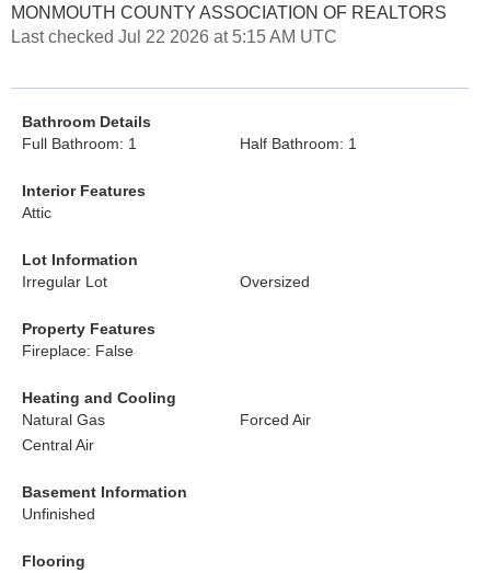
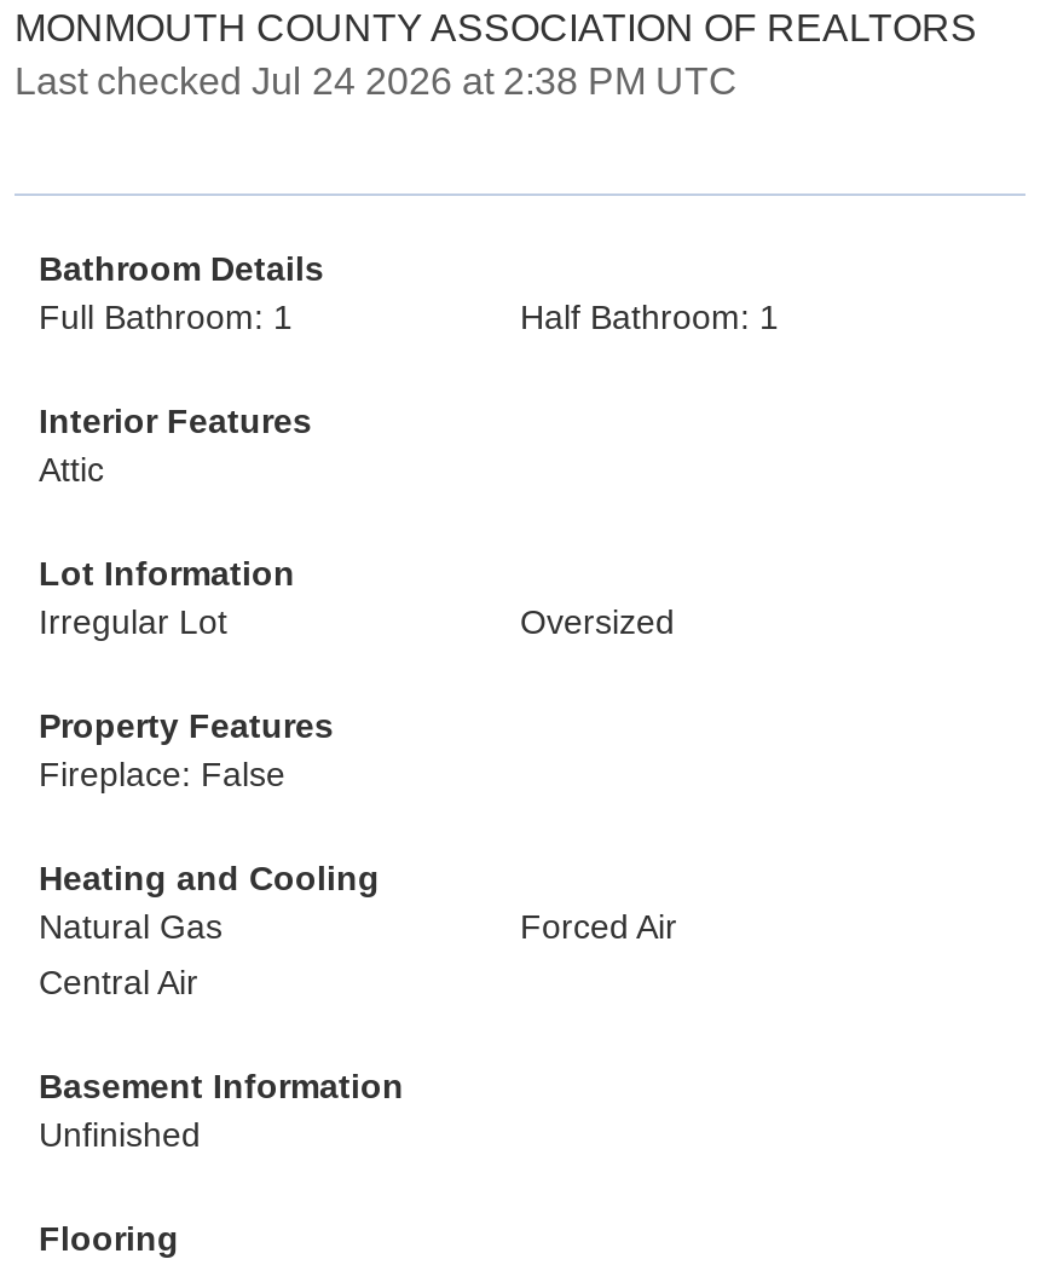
- Last checked Jul 22 2026 at 5:15 AM UTC
+ Last checked Jul 24 2026 at 2:38 PM UTC
